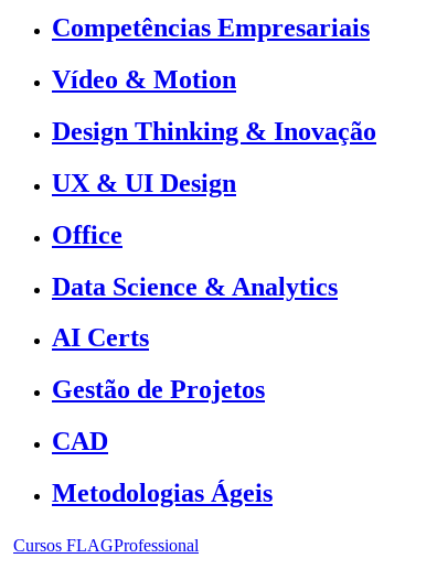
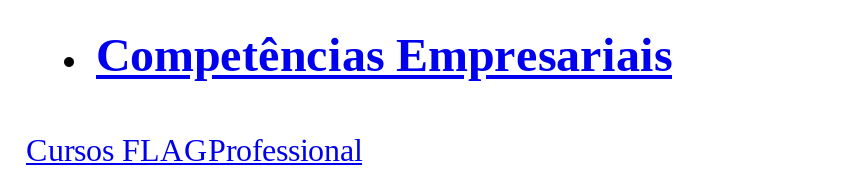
- Vídeo & Motion
- Design Thinking & Inovação
- UX & UI Design
- Office
- Data Science & Analytics
- AI Certs
- Gestão de Projetos
- CAD
- Metodologias Ágeis
